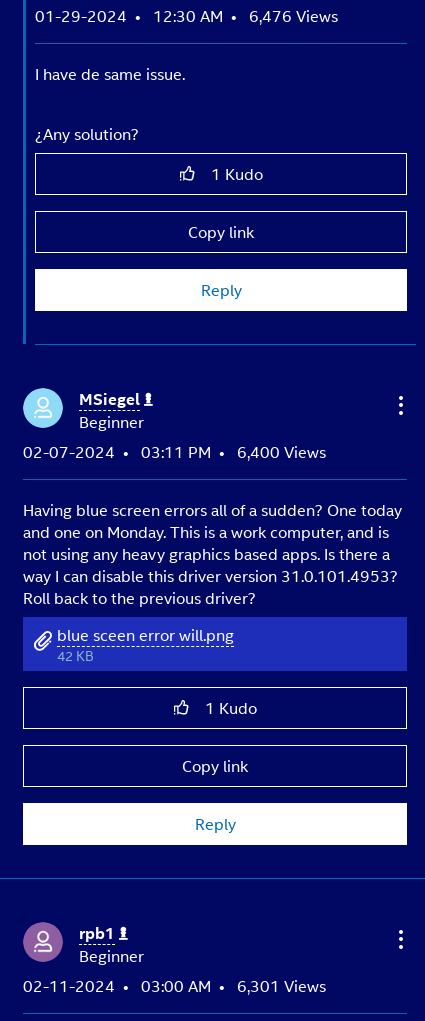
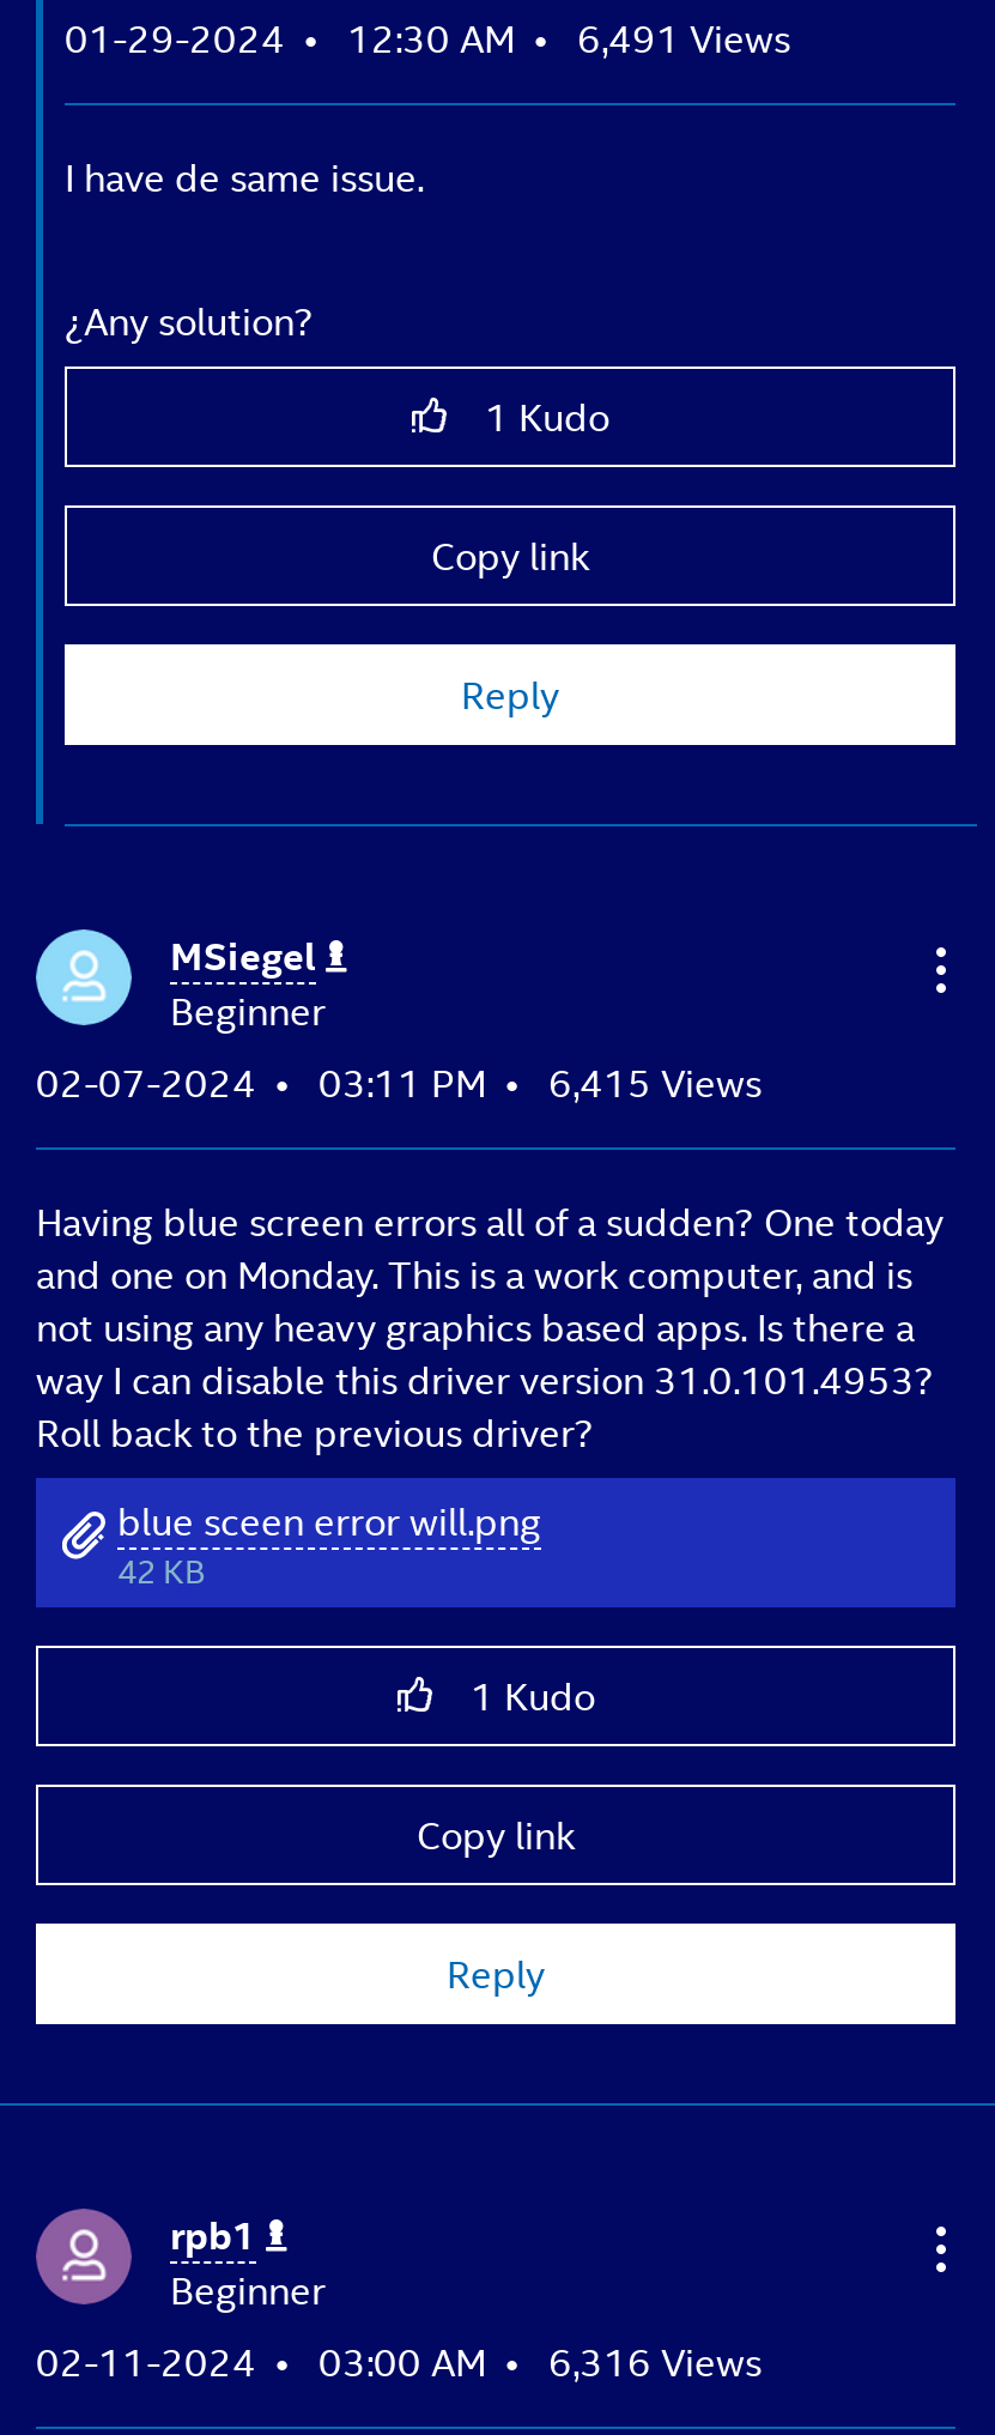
- 01-29-2024 12:30 AM 6,476 Views
+ 01-29-2024 12:30 AM 6,491 Views

- 02-07-2024 03:11 PM 6,400 Views
+ 02-07-2024 03:11 PM 6,415 Views

- 02-11-2024 03:00 AM 6,301 Views
+ 02-11-2024 03:00 AM 6,316 Views
